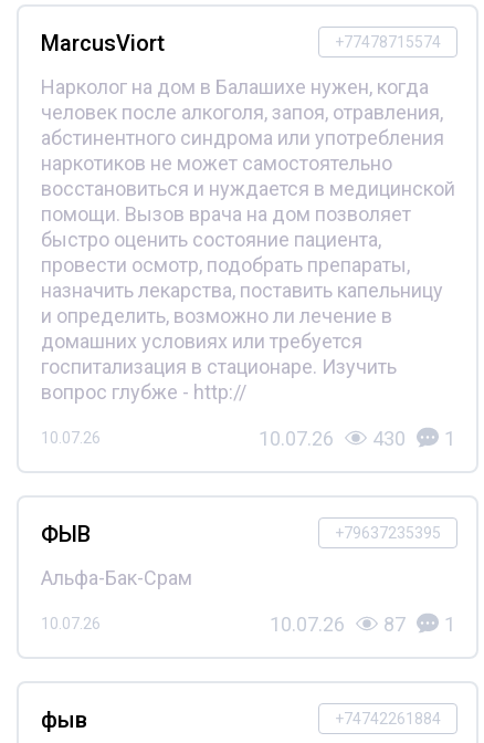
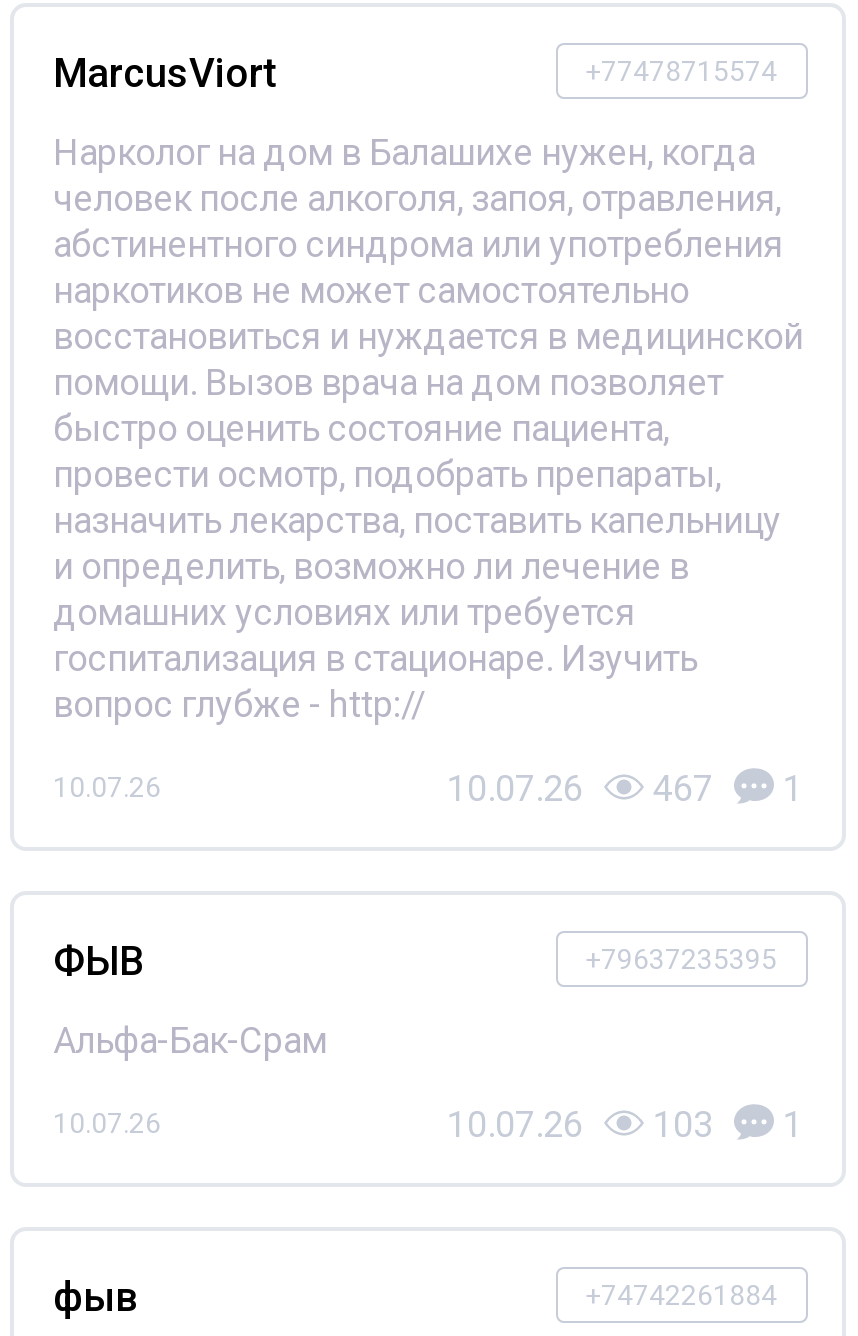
- 10.07.26 430 1
+ 10.07.26 467 1

- 10.07.26 87 1
+ 10.07.26 103 1
